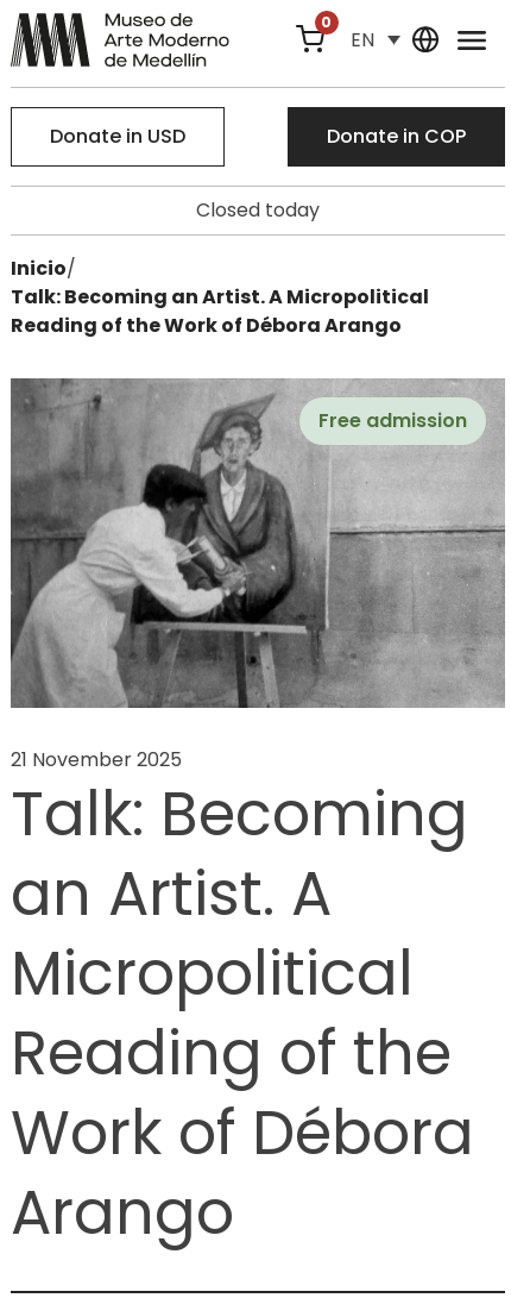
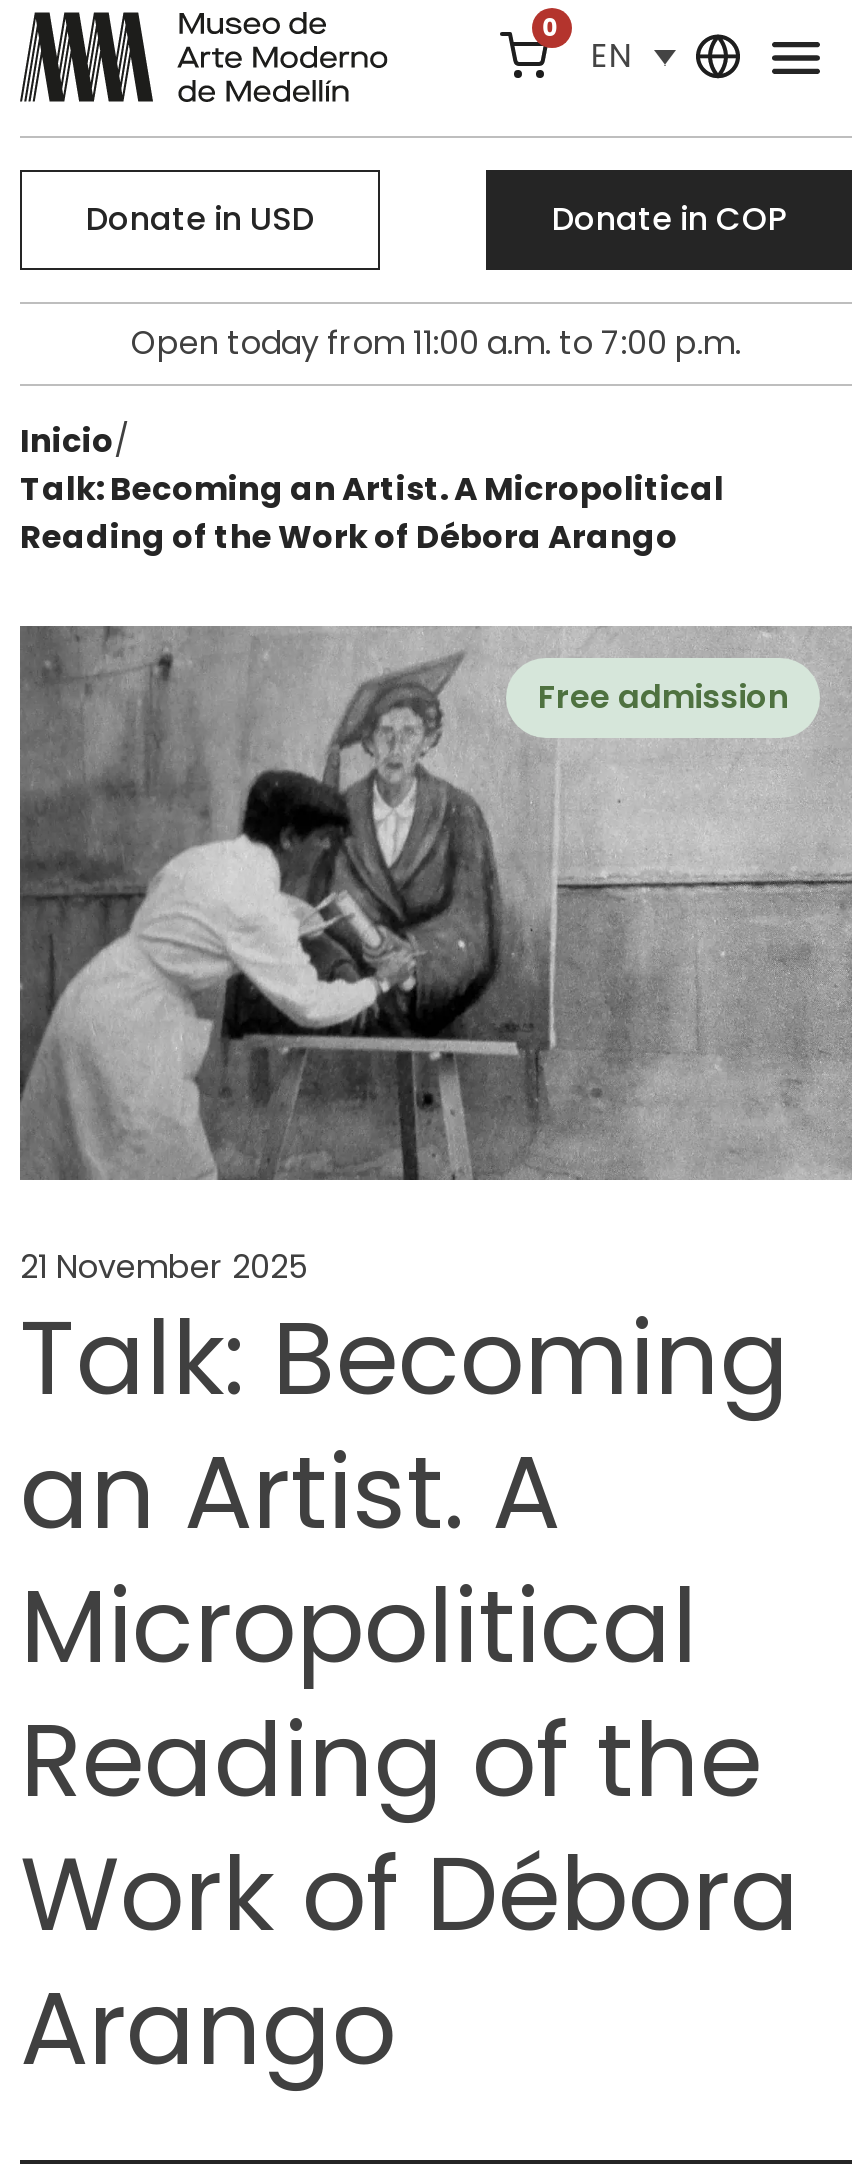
- Closed today
+ Open today from 11:00 a.m. to 7:00 p.m.
